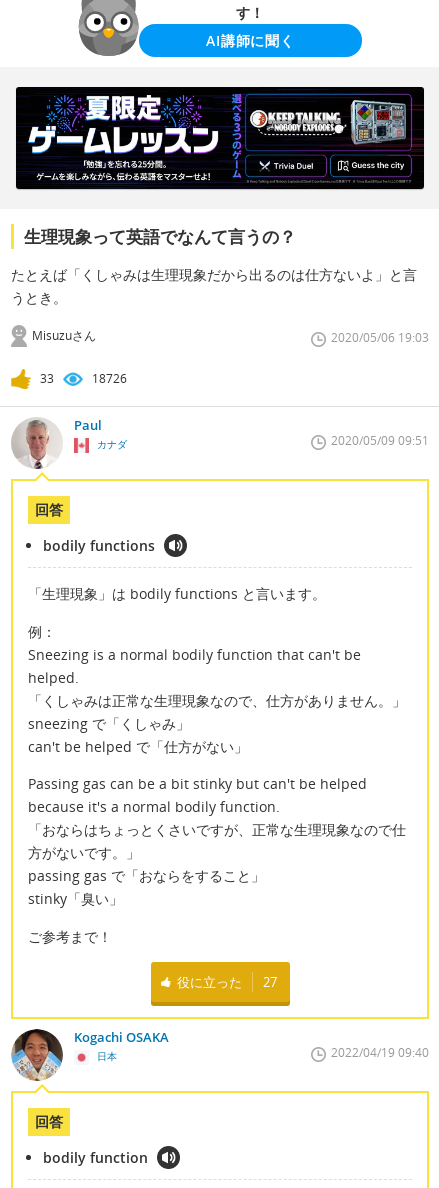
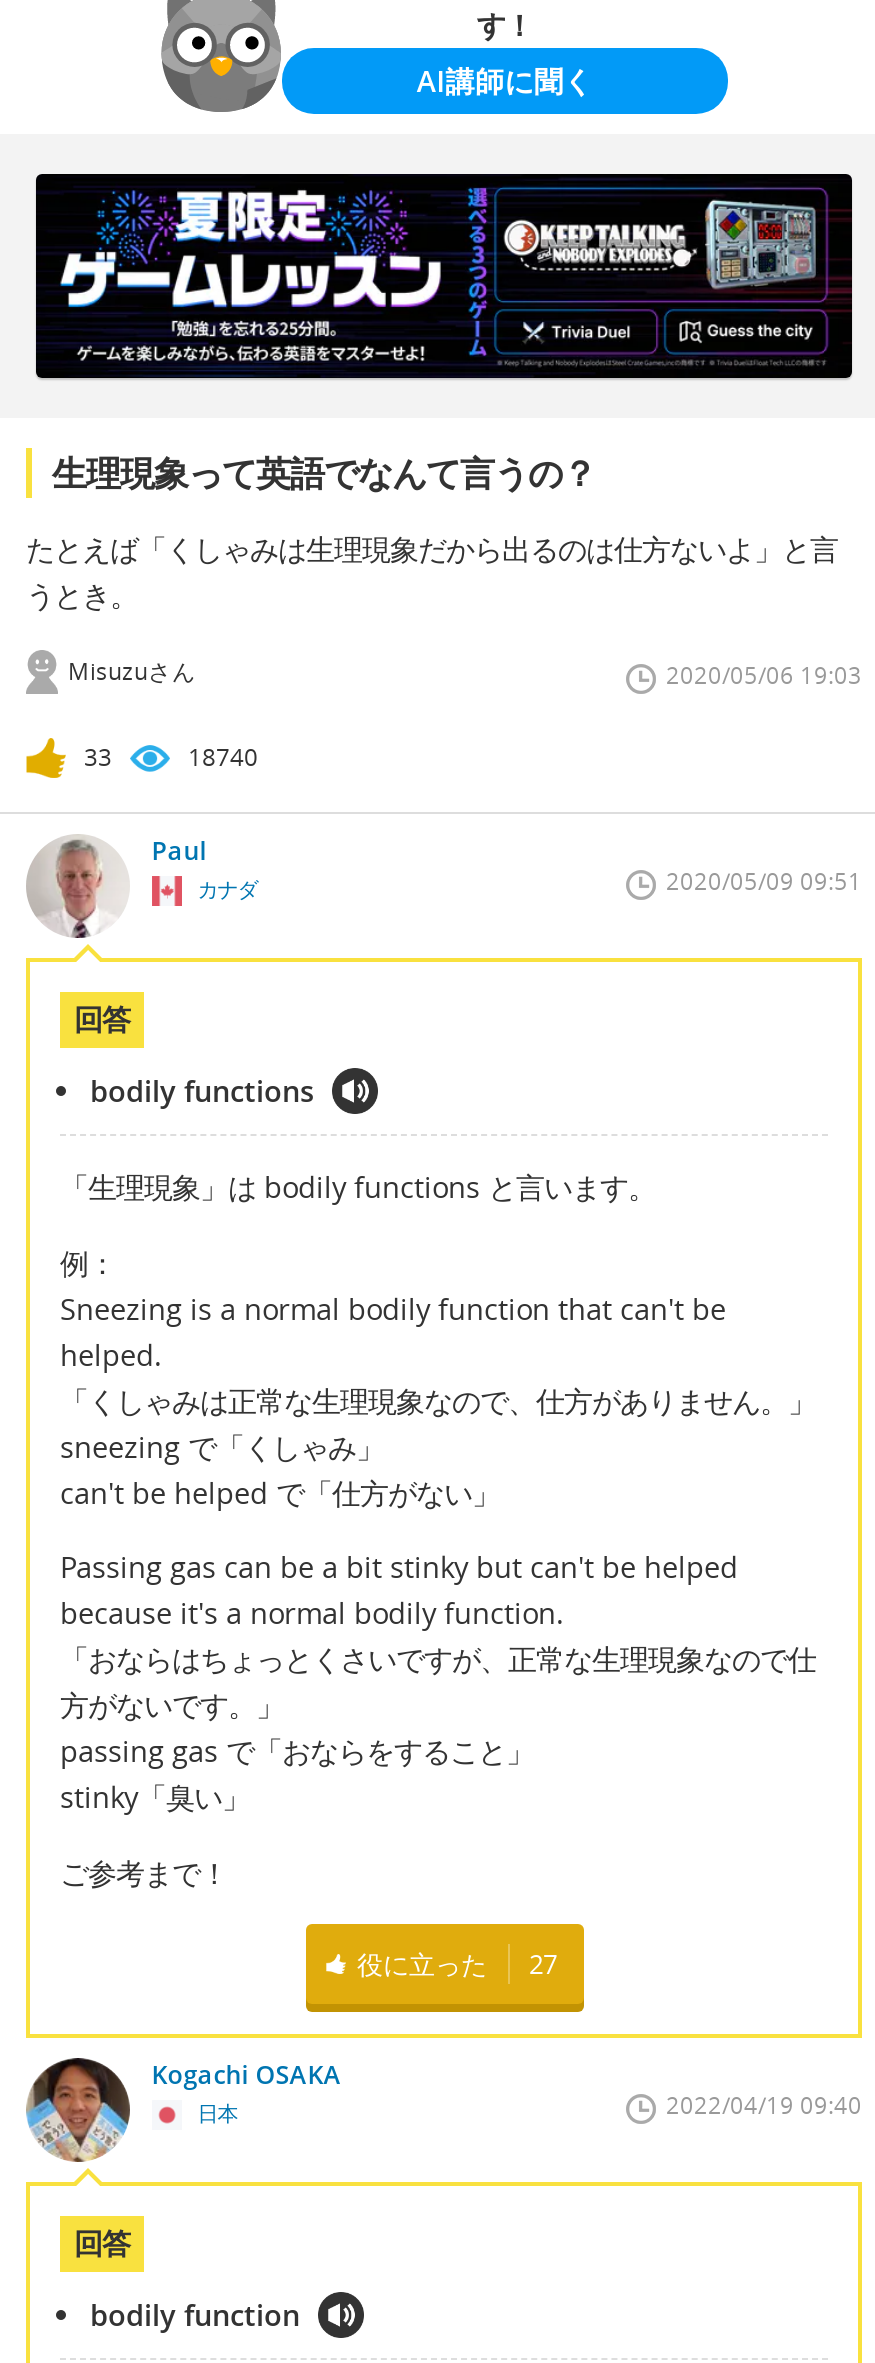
- 18726
+ 18740
